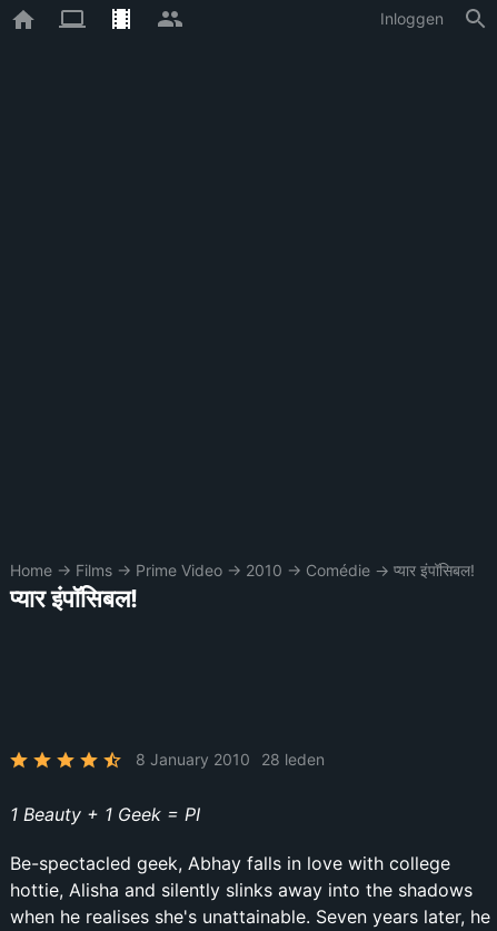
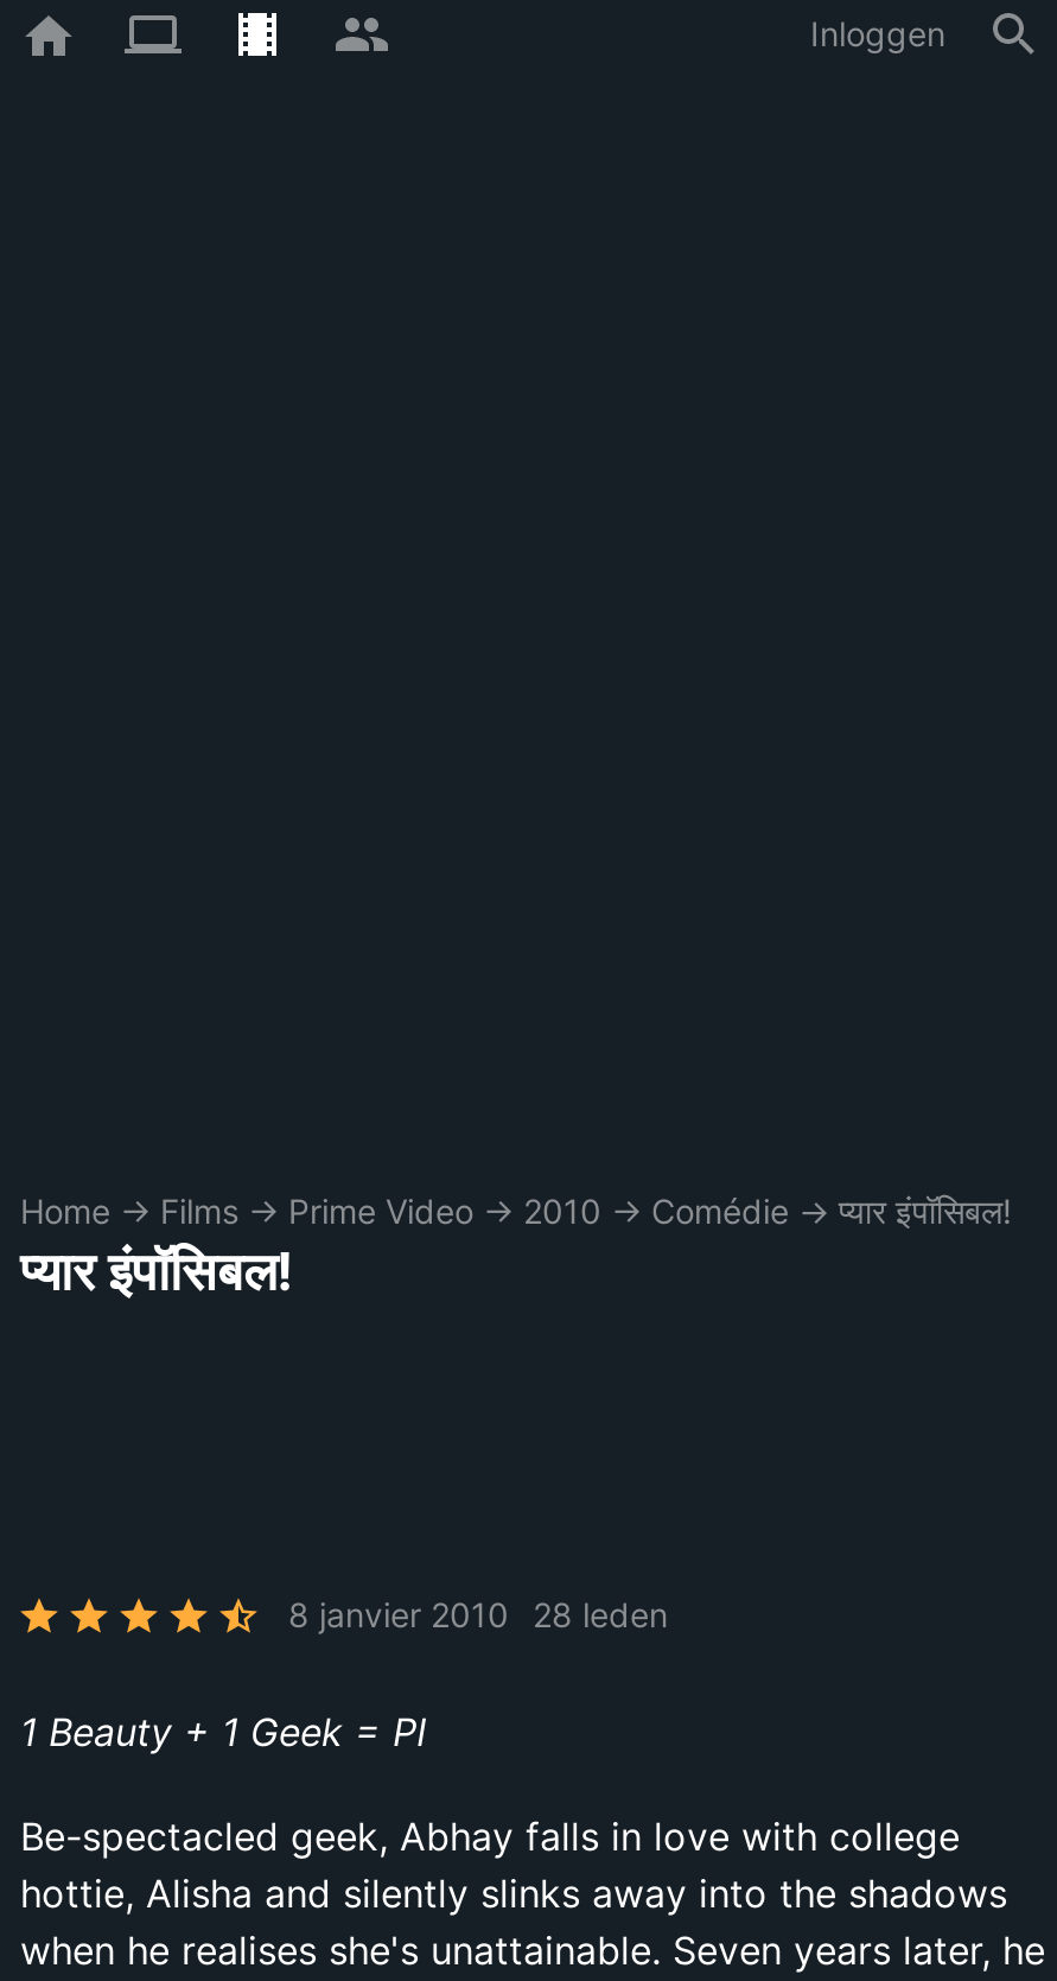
- 8 January 2010 28 leden
+ 8 janvier 2010 28 leden
